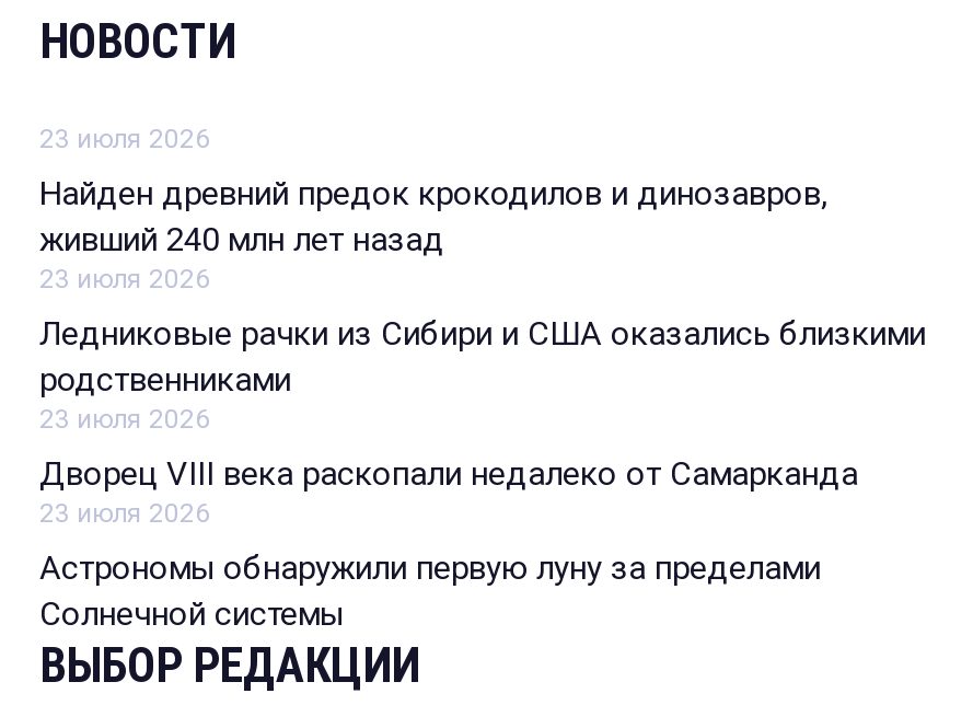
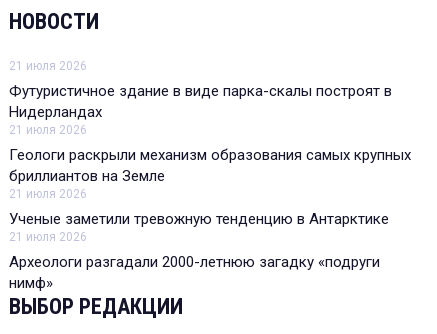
- 23 июля 2026
+ 21 июля 2026

- Найден древний предок крокодилов и динозавров,
- живший 240 млн лет назад
- 23 июля 2026
+ Футуристичное здание в виде парка-скалы построят в
+ Нидерландах
+ 21 июля 2026

- Ледниковые рачки из Сибири и США оказались близкими
- родственниками
- 23 июля 2026
+ Геологи раскрыли механизм образования самых крупных
+ бриллиантов на Земле
+ 21 июля 2026

- Дворец VIII века раскопали недалеко от Самарканда
- 23 июля 2026
+ Ученые заметили тревожную тенденцию в Антарктике
+ 21 июля 2026

- Астрономы обнаружили первую луну за пределами
- Солнечной системы
+ Археологи разгадали 2000-летнюю загадку «подруги
+ нимф»
